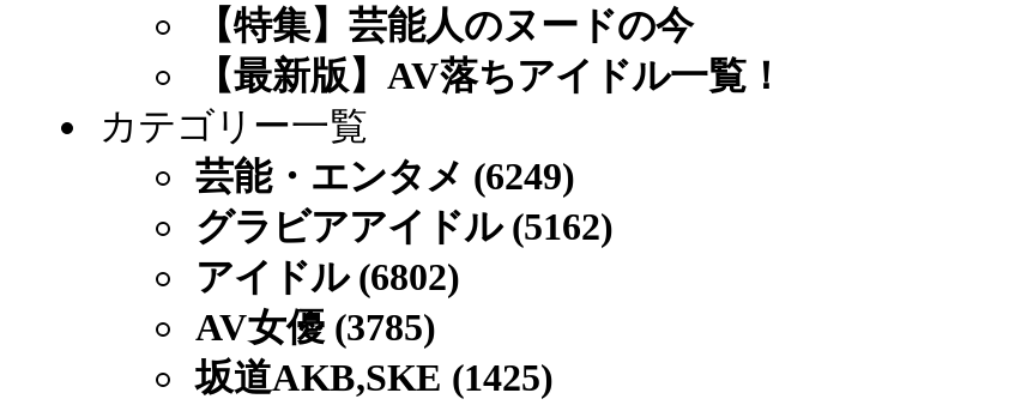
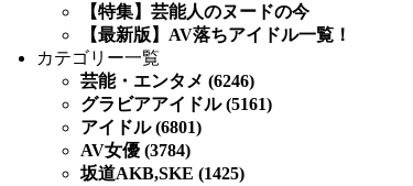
- 芸能・エンタメ (6249)
+ 芸能・エンタメ (6246)

- グラビアアイドル (5162)
+ グラビアアイドル (5161)

- アイドル (6802)
+ アイドル (6801)

- AV女優 (3785)
+ AV女優 (3784)
